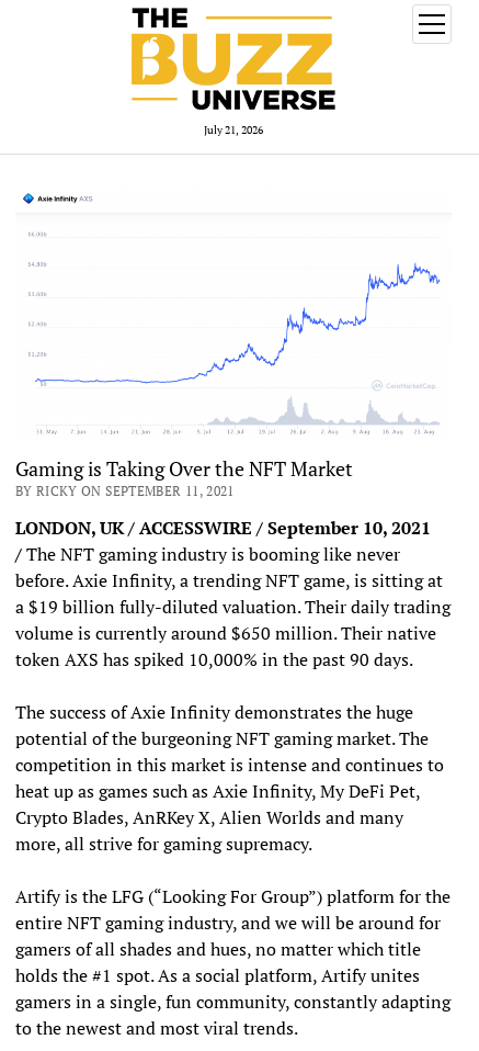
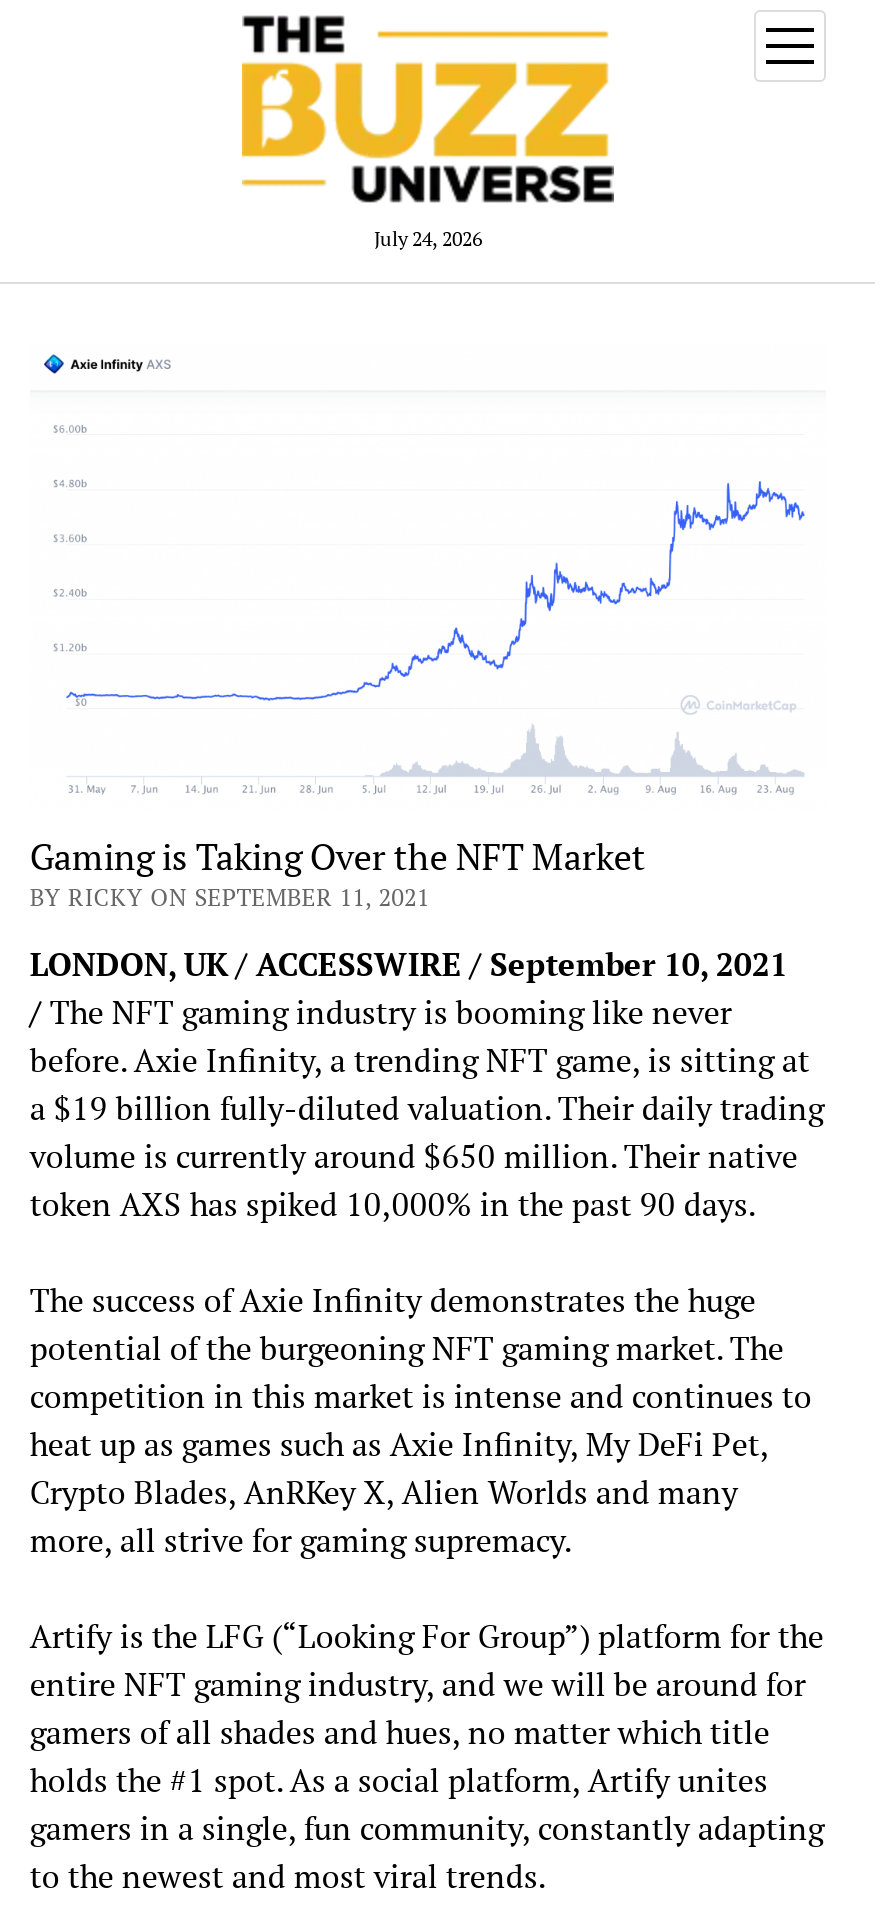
- July 21, 2026
+ July 24, 2026
